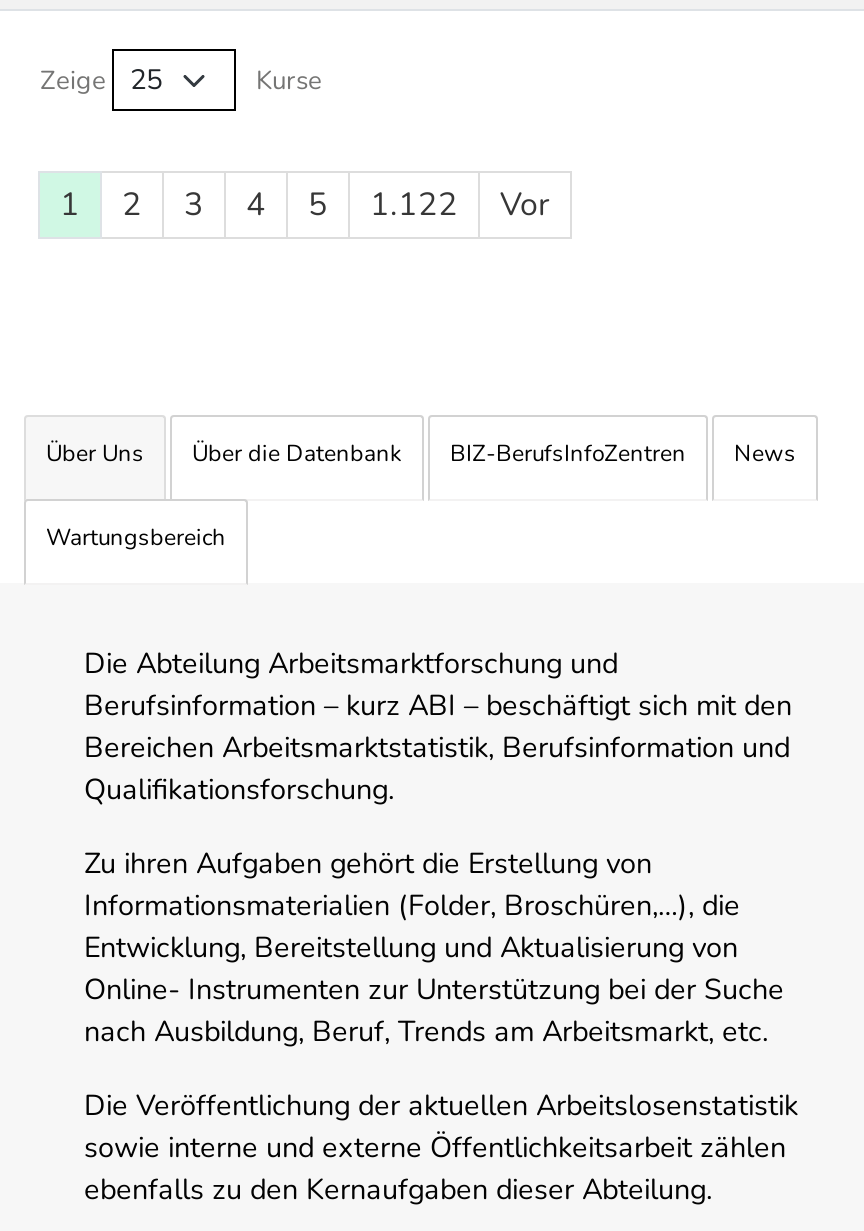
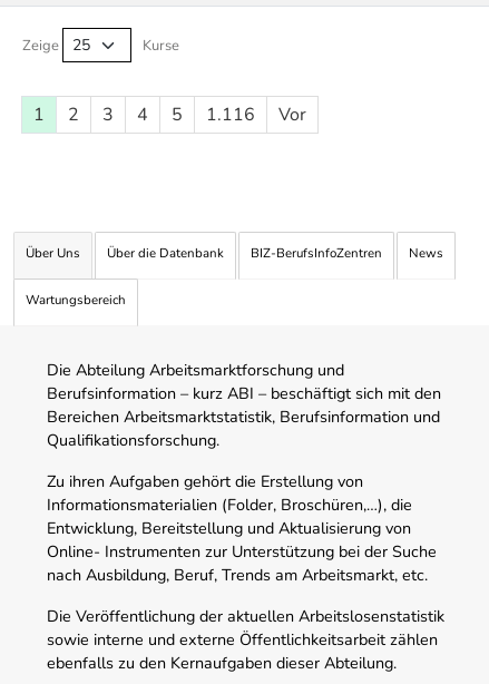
- 1 2 3 4 5 1.122 Vor
+ 1 2 3 4 5 1.116 Vor
